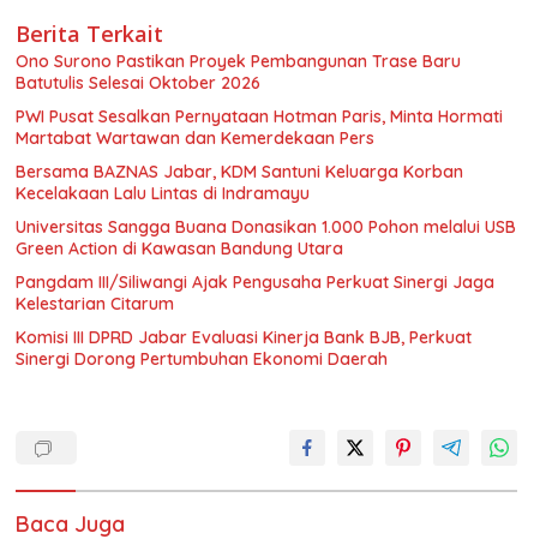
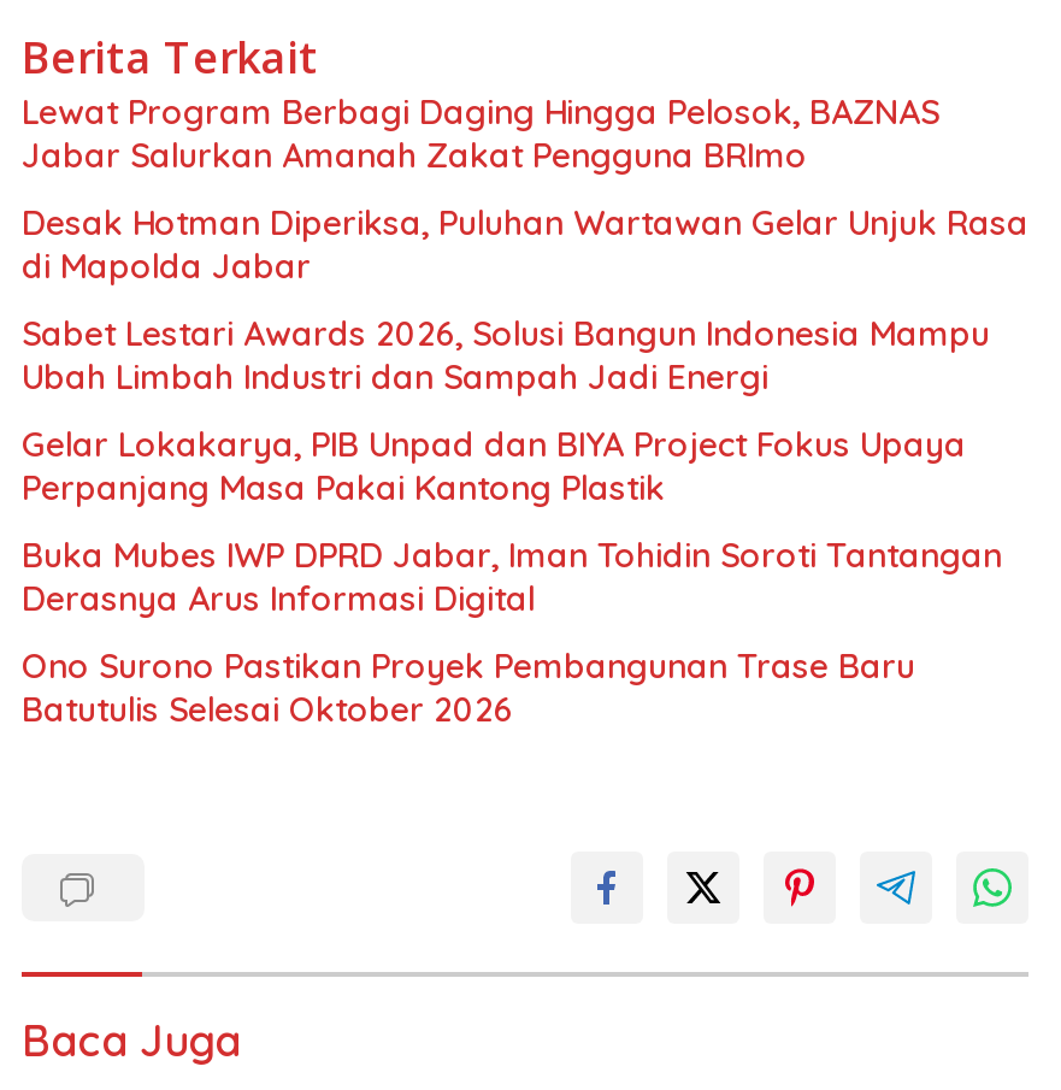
+ Lewat Program Berbagi Daging Hingga Pelosok, BAZNAS
+ Jabar Salurkan Amanah Zakat Pengguna BRImo
+ Desak Hotman Diperiksa, Puluhan Wartawan Gelar Unjuk Rasa
+ di Mapolda Jabar
+ Sabet Lestari Awards 2026, Solusi Bangun Indonesia Mampu
+ Ubah Limbah Industri dan Sampah Jadi Energi
+ Gelar Lokakarya, PIB Unpad dan BIYA Project Fokus Upaya
+ Perpanjang Masa Pakai Kantong Plastik
+ Buka Mubes IWP DPRD Jabar, Iman Tohidin Soroti Tantangan
+ Derasnya Arus Informasi Digital

moved down: Ono Surono Pastikan Proyek Pembangunan Trase Baru | Batutulis Selesai Oktober 2026

- PWI Pusat Sesalkan Pernyataan Hotman Paris, Minta Hormati
- Martabat Wartawan dan Kemerdekaan Pers
- Bersama BAZNAS Jabar, KDM Santuni Keluarga Korban
- Kecelakaan Lalu Lintas di Indramayu
- Universitas Sangga Buana Donasikan 1.000 Pohon melalui USB
- Green Action di Kawasan Bandung Utara
- Pangdam III/Siliwangi Ajak Pengusaha Perkuat Sinergi Jaga
- Kelestarian Citarum
- Komisi III DPRD Jabar Evaluasi Kinerja Bank BJB, Perkuat
- Sinergi Dorong Pertumbuhan Ekonomi Daerah
